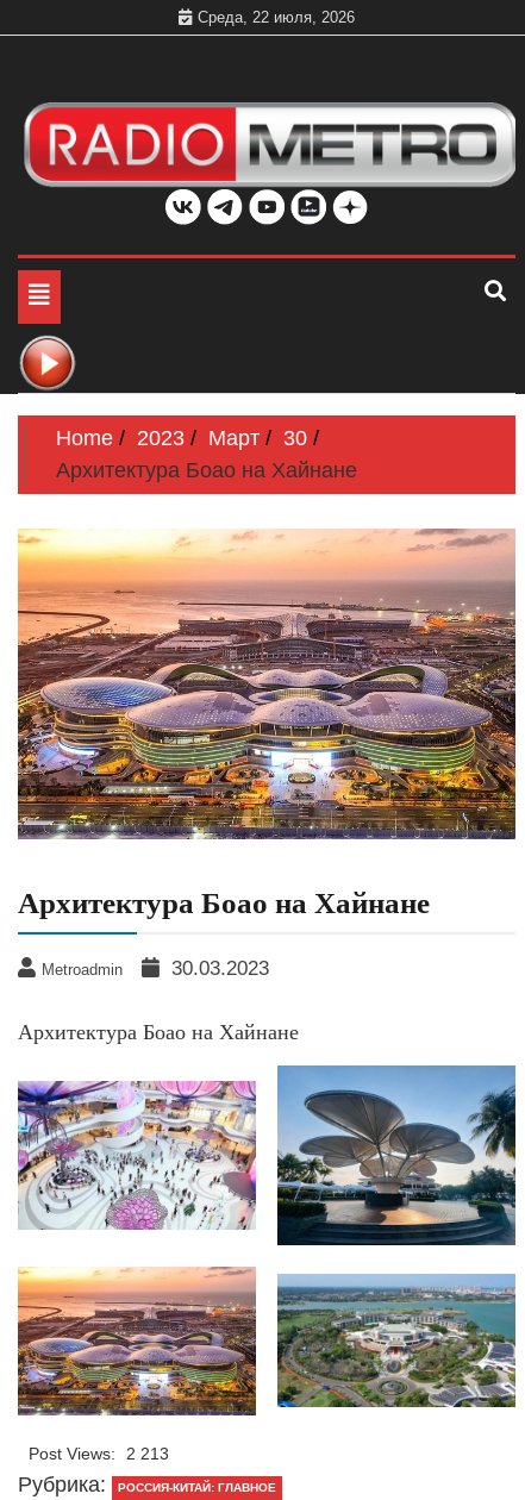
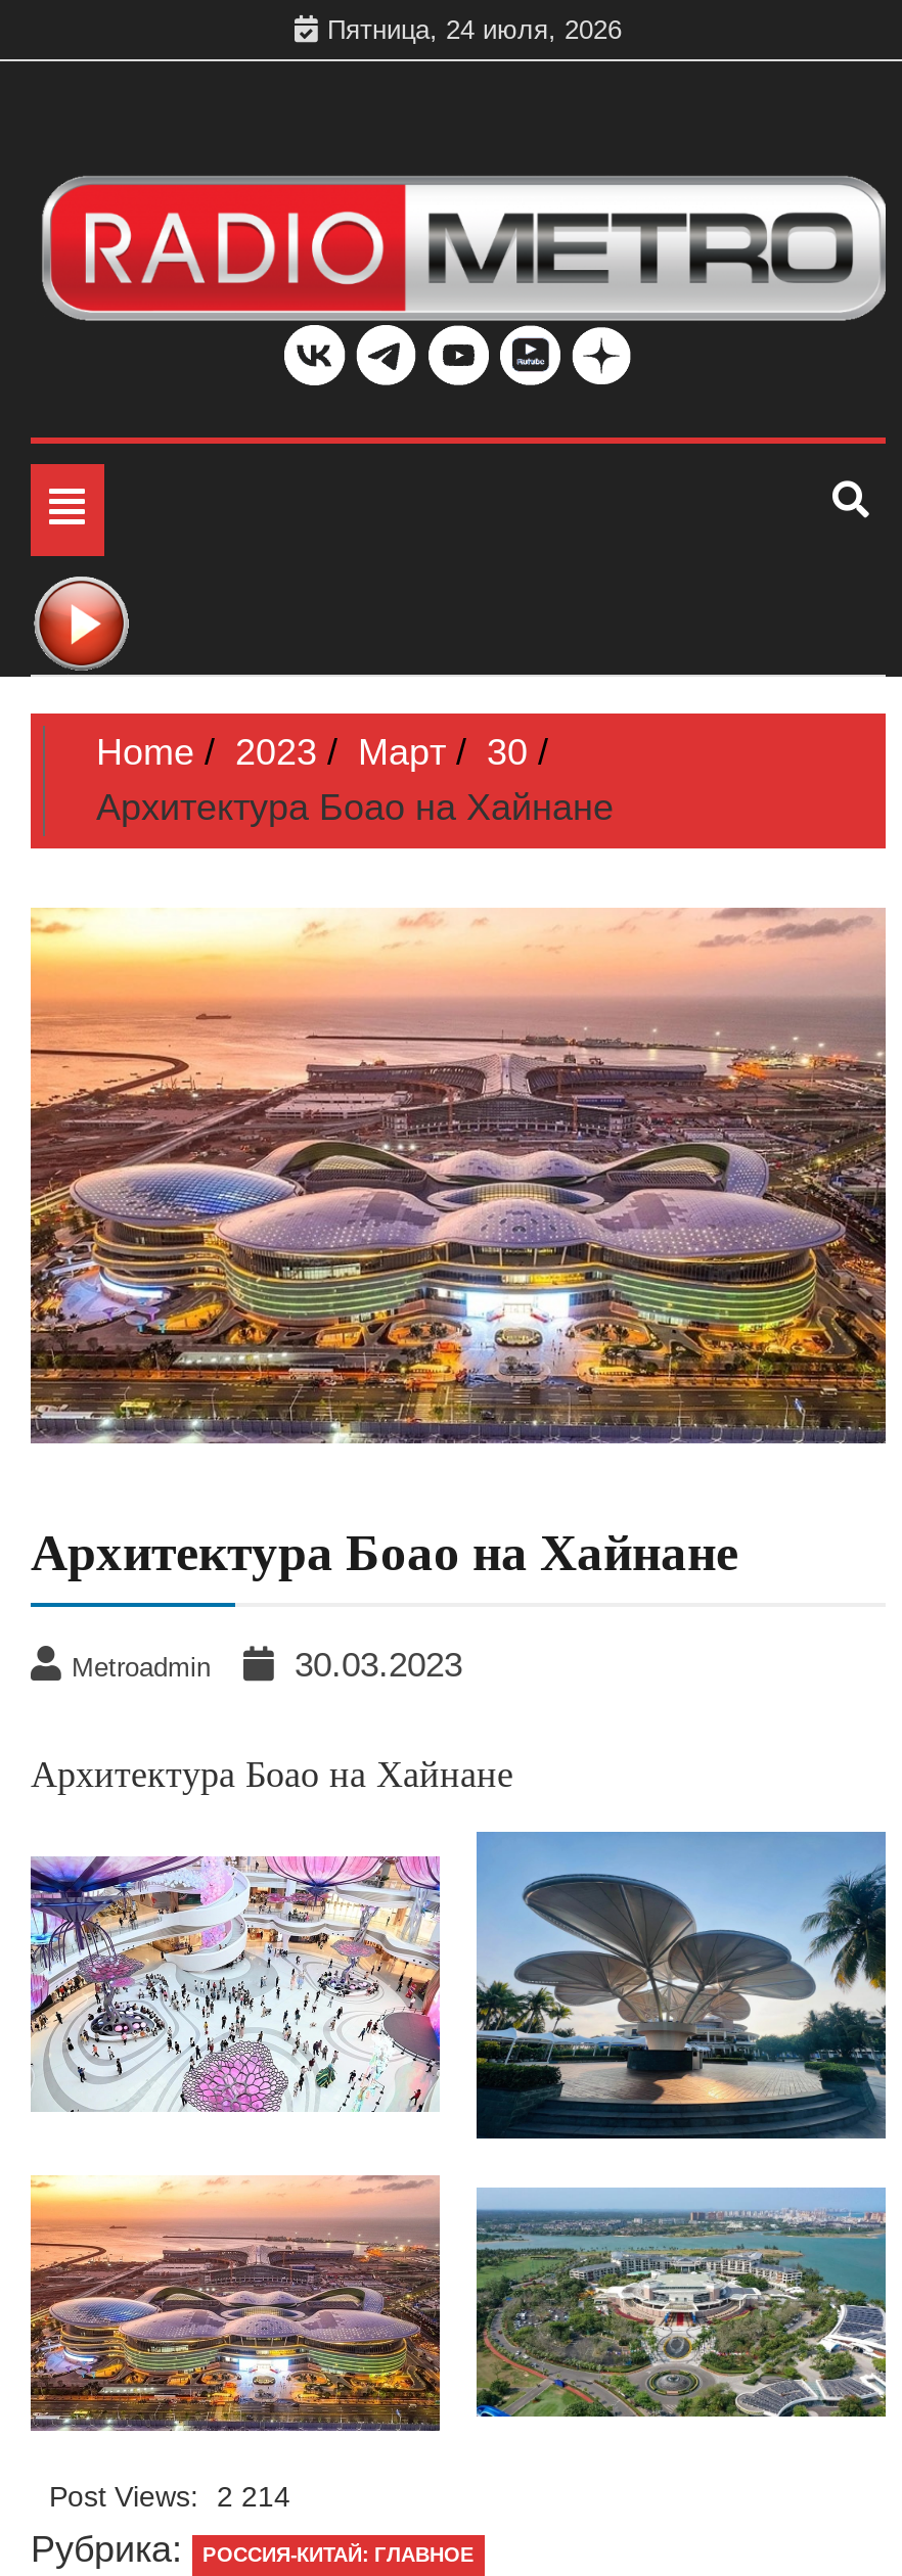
- Среда, 22 июля, 2026
+ Пятница, 24 июля, 2026

- Post Views: 2 213
+ Post Views: 2 214
